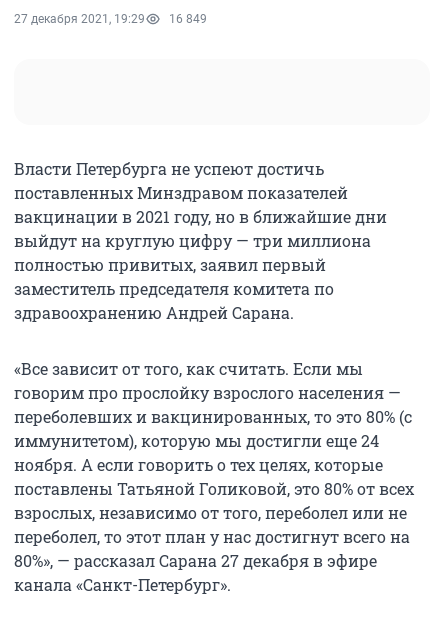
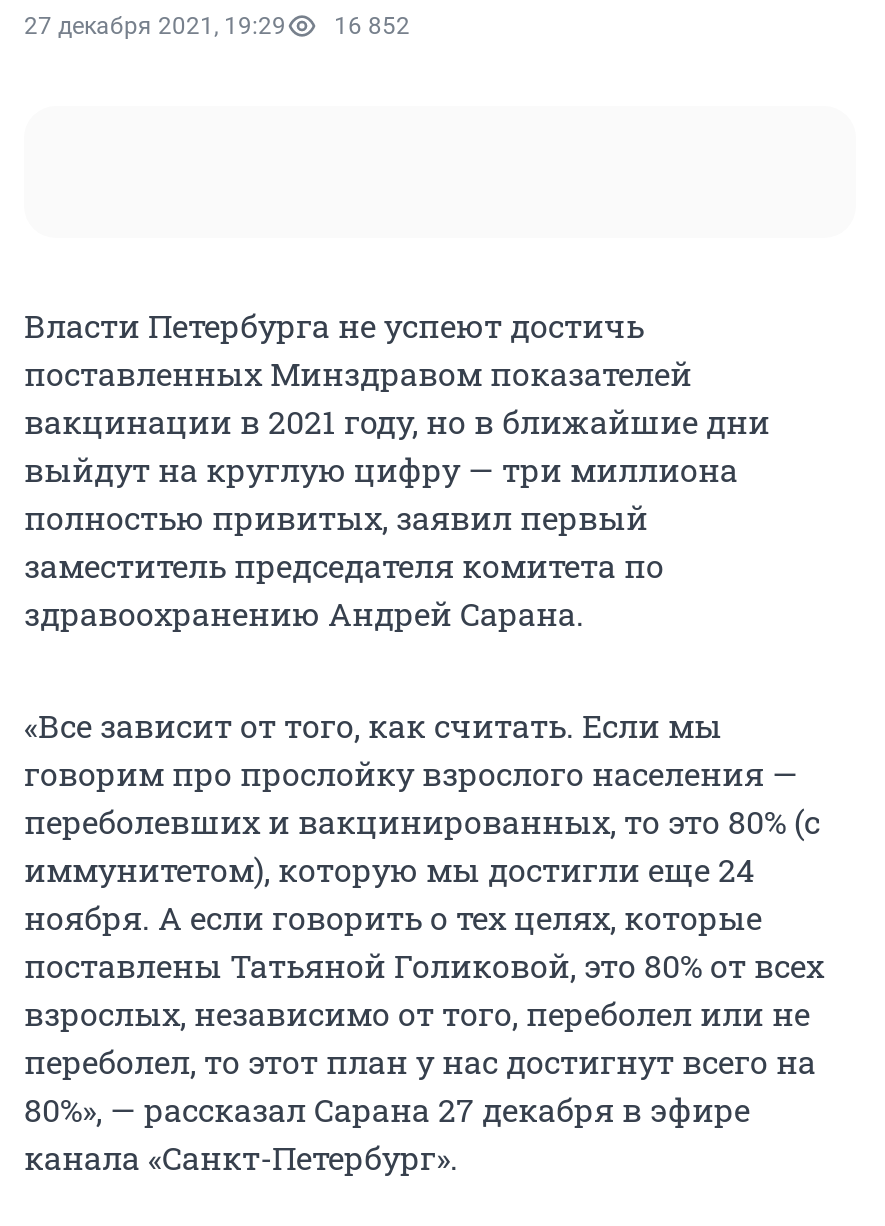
- 27 декабря 2021, 19:29 16 849
+ 27 декабря 2021, 19:29 16 852
